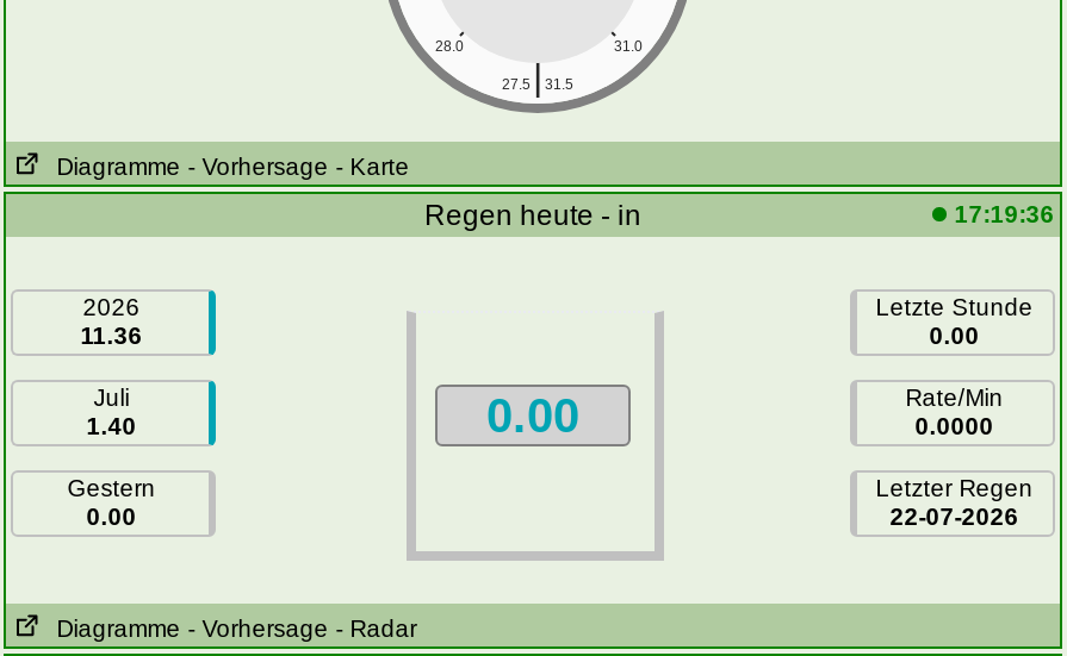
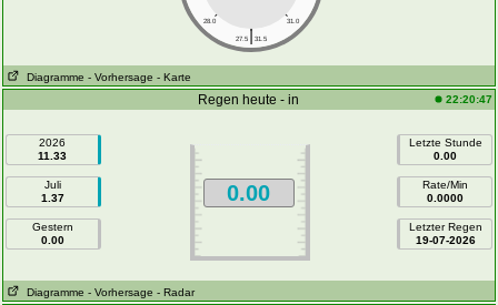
- 17:19:36
+ 22:20:47

- 11.36
+ 11.33

- 1.40
+ 1.37

- 22-07-2026
+ 19-07-2026
